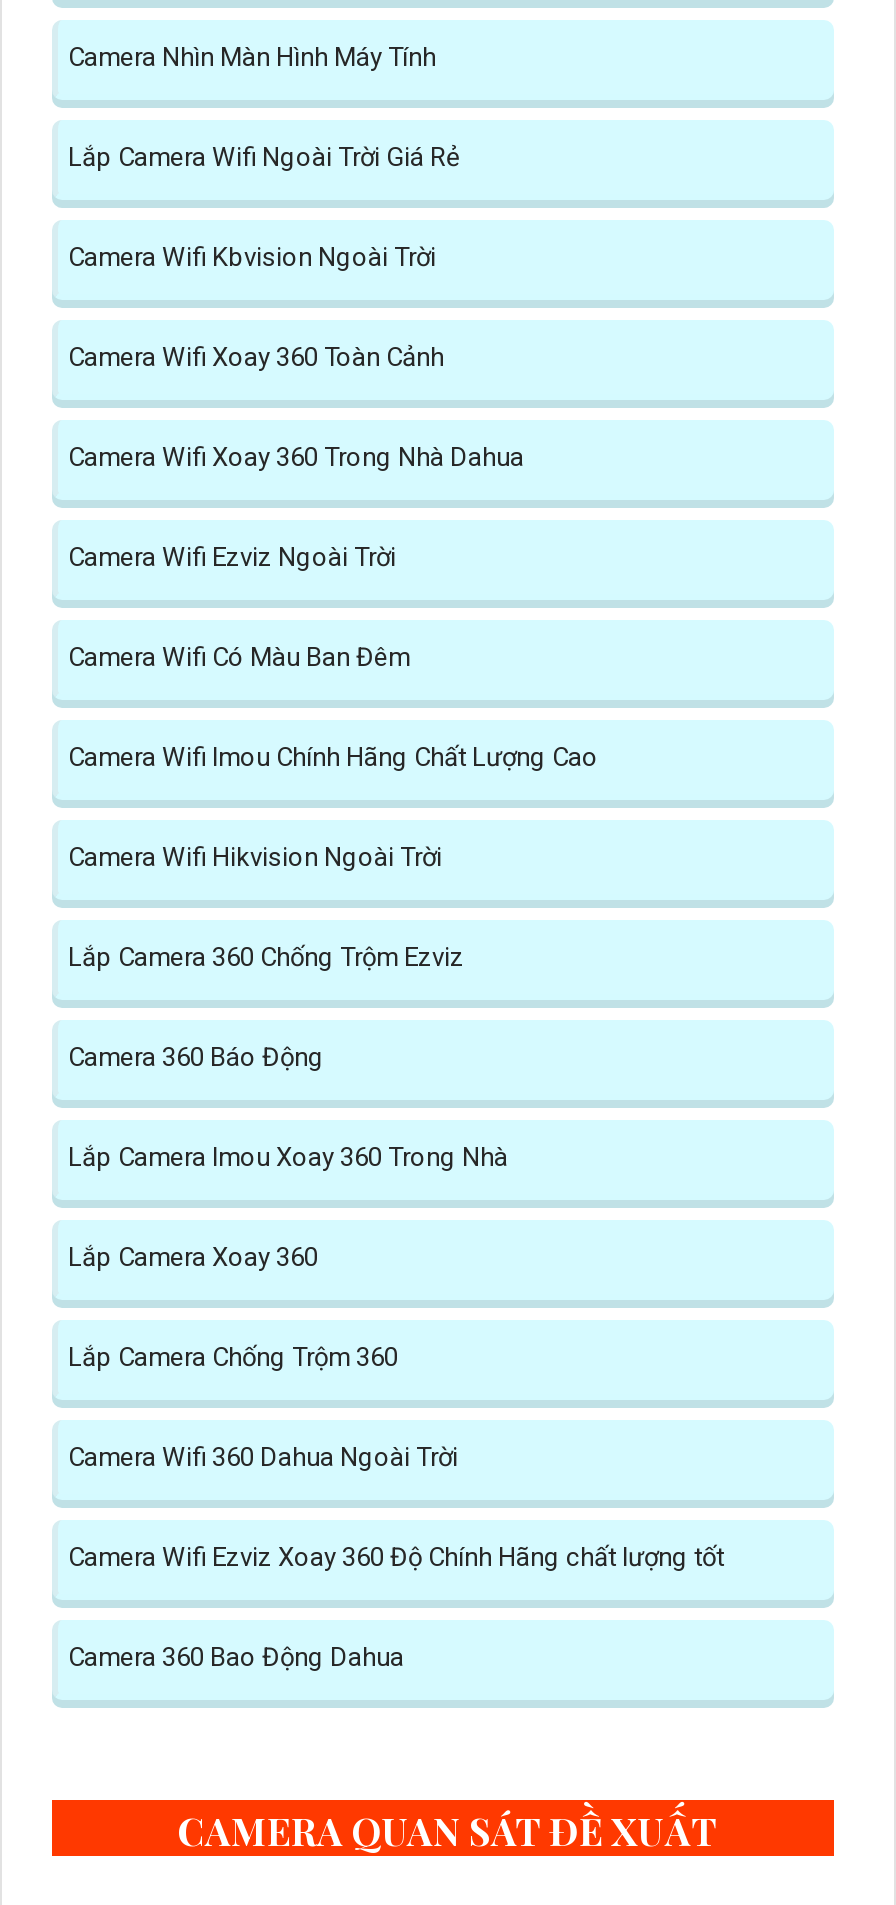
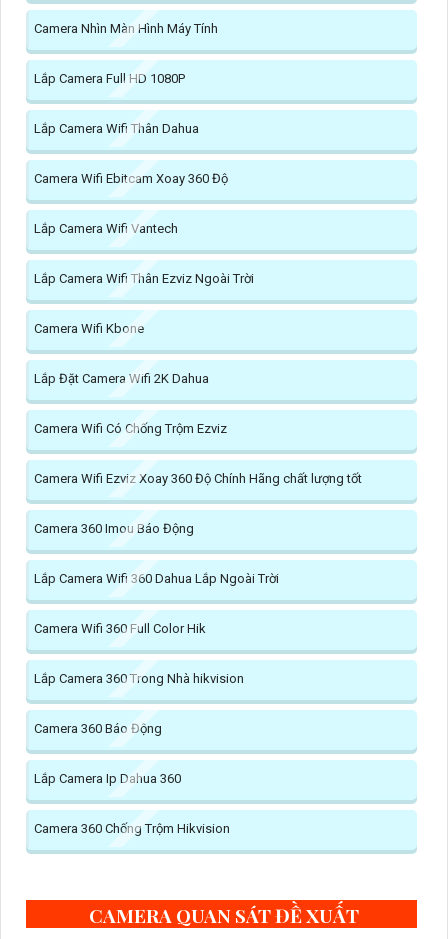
- Lắp Camera Wifi Ngoài Trời Giá Rẻ
- Camera Wifi Kbvision Ngoài Trời
- Camera Wifi Xoay 360 Toàn Cảnh
- Camera Wifi Xoay 360 Trong Nhà Dahua
- Camera Wifi Ezviz Ngoài Trời
- Camera Wifi Có Màu Ban Đêm
- Camera Wifi Imou Chính Hãng Chất Lượng Cao
- Camera Wifi Hikvision Ngoài Trời
- Lắp Camera 360 Chống Trộm Ezviz
- Lắp Camera Imou Xoay 360 Trong Nhà
- Lắp Camera Xoay 360
- Lắp Camera Chống Trộm 360
- Camera Wifi 360 Dahua Ngoài Trời
+ Lắp Camera Full HD 1080P
+ Lắp Camera Wifi Thân Dahua
+ Camera Wifi Ebitcam Xoay 360 Độ
+ Lắp Camera Wifi Vantech
+ Lắp Camera Wifi Thân Ezviz Ngoài Trời
+ Camera Wifi Kbone
+ Lắp Đặt Camera Wifi 2K Dahua
+ Camera Wifi Có Chống Trộm Ezviz

moved down: Camera 360 Báo Động

moved up: Camera Wifi Ezviz Xoay 360 Độ Chính Hãng chất lượng tốt

- Camera 360 Bao Động Dahua
+ Camera 360 Imou Báo Động
+ Lắp Camera Wifi 360 Dahua Lắp Ngoài Trời
+ Camera Wifi 360 Full Color Hik
+ Lắp Camera 360 Trong Nhà hikvision
+ Lắp Camera Ip Dahua 360
+ Camera 360 Chống Trộm Hikvision
